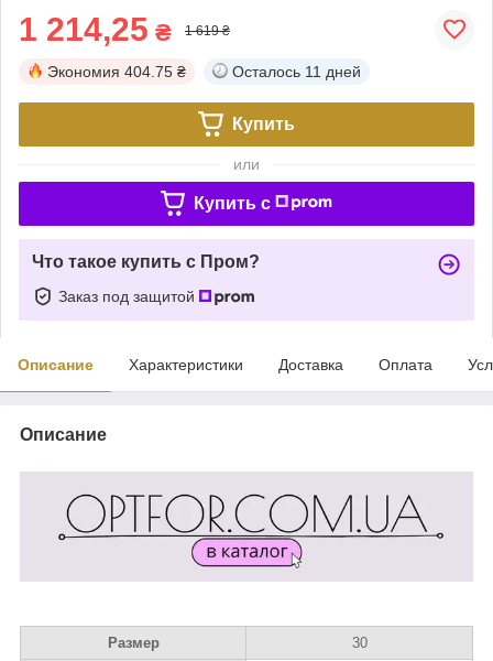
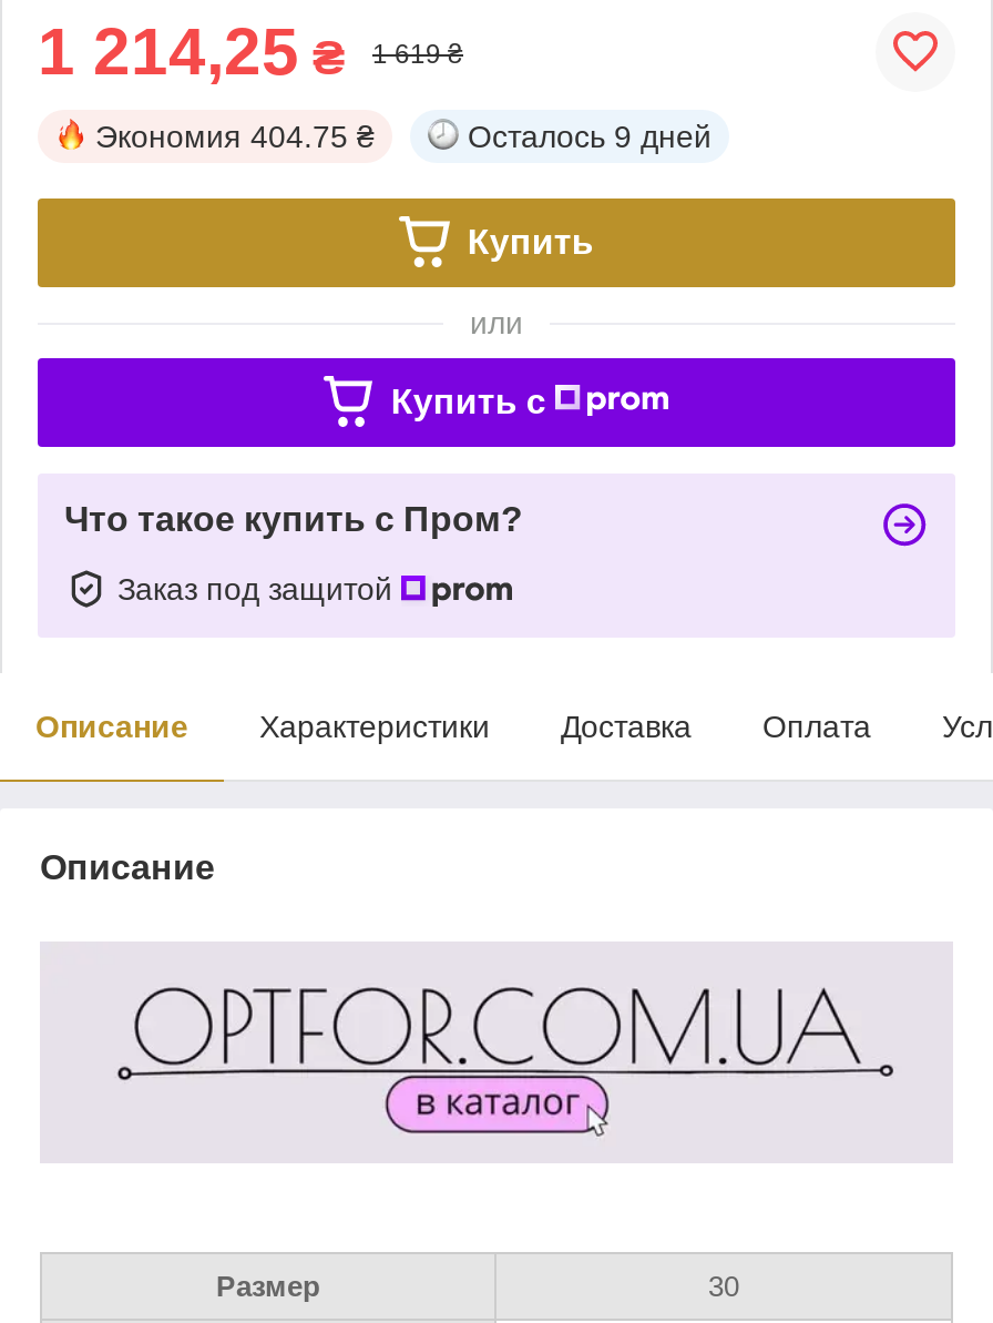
- Осталось 11 дней
+ Осталось 9 дней
